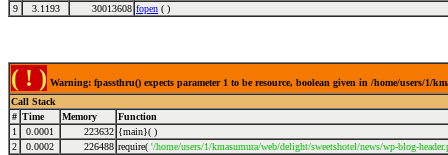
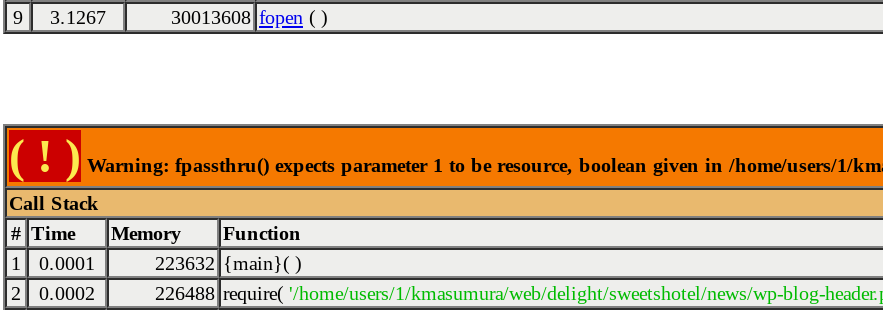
- 9 3.1193
+ 9 3.1267
